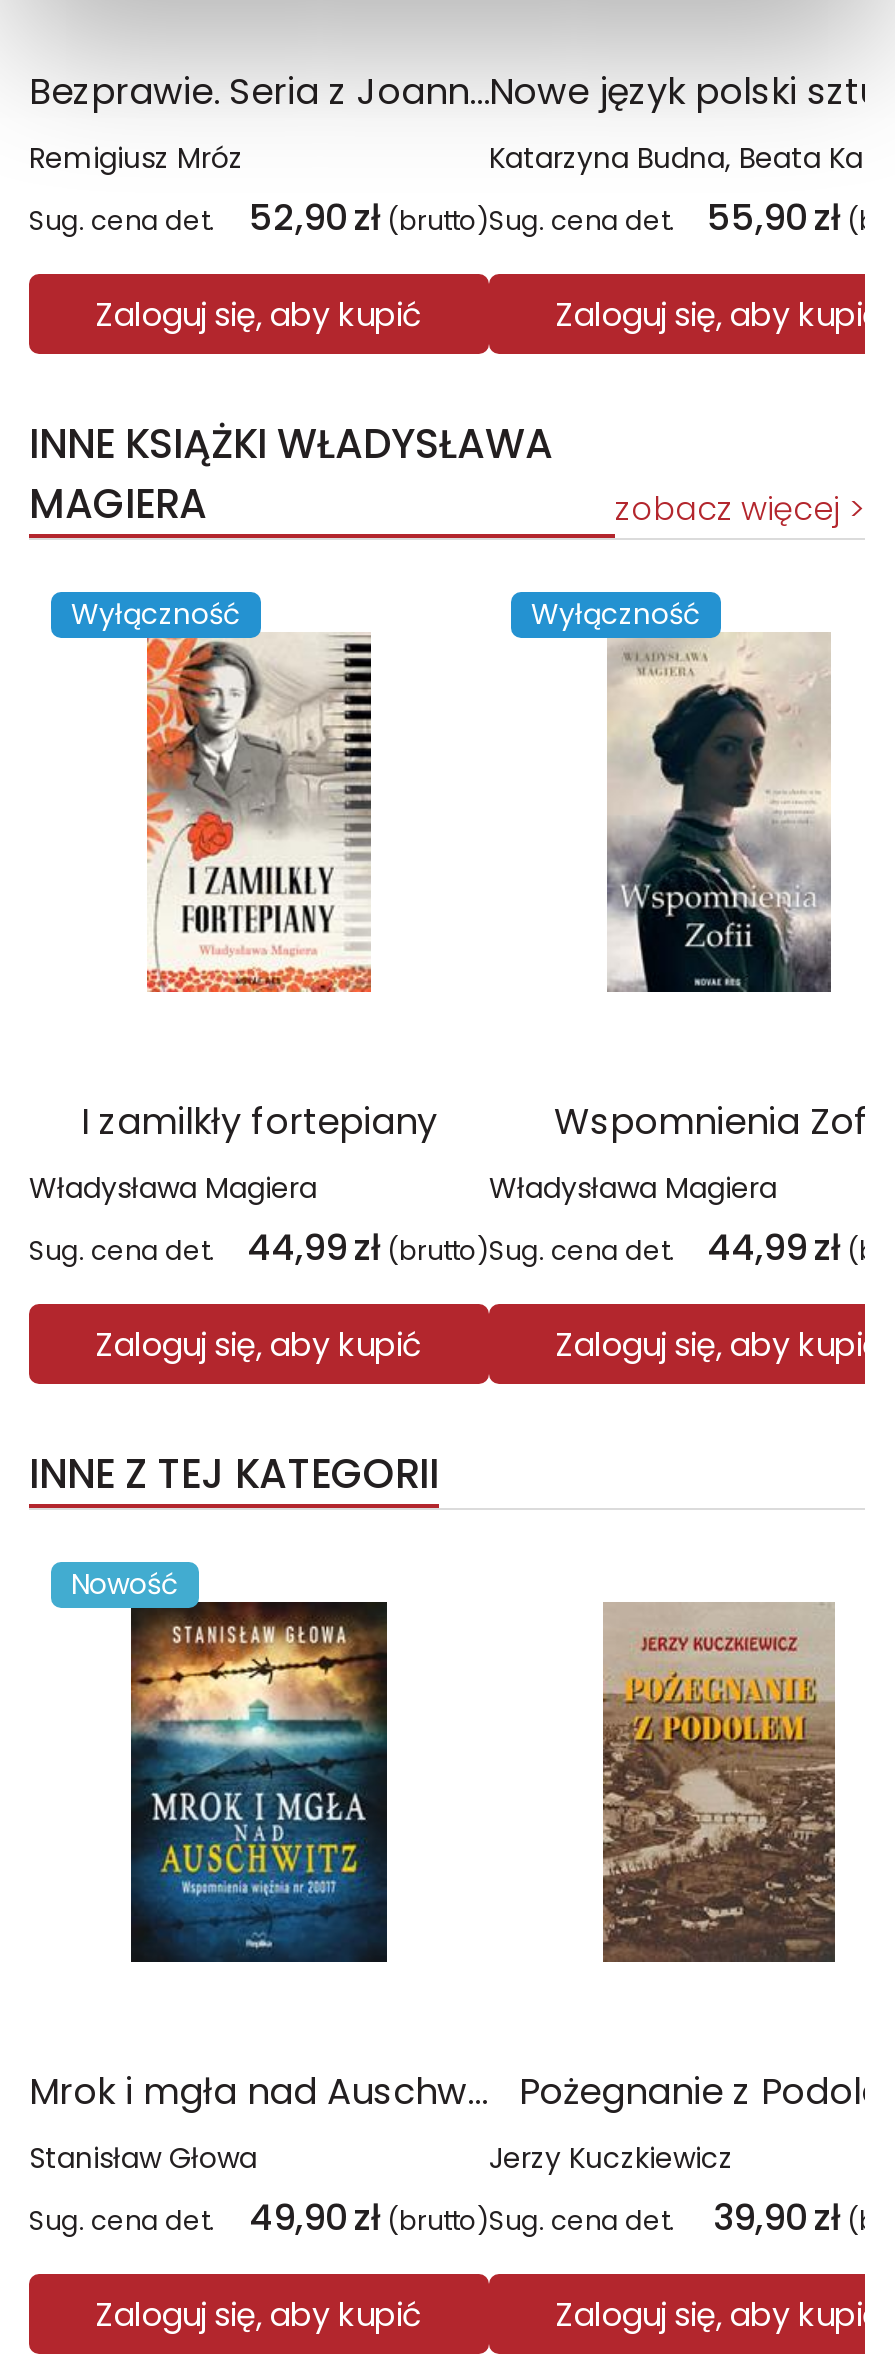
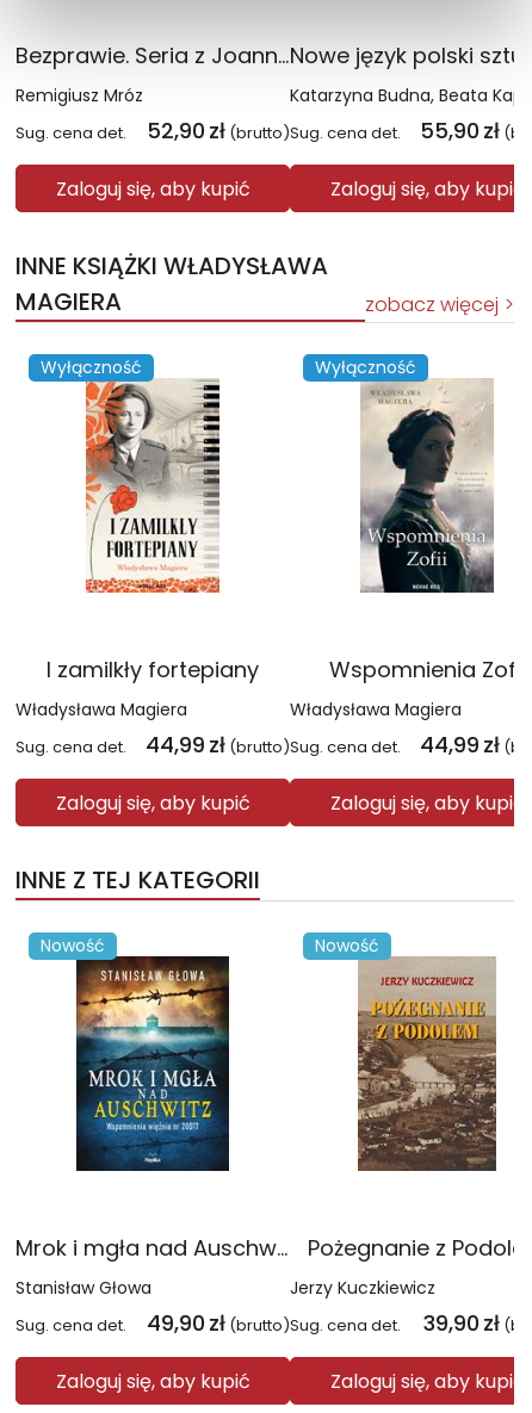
+ Nowość
